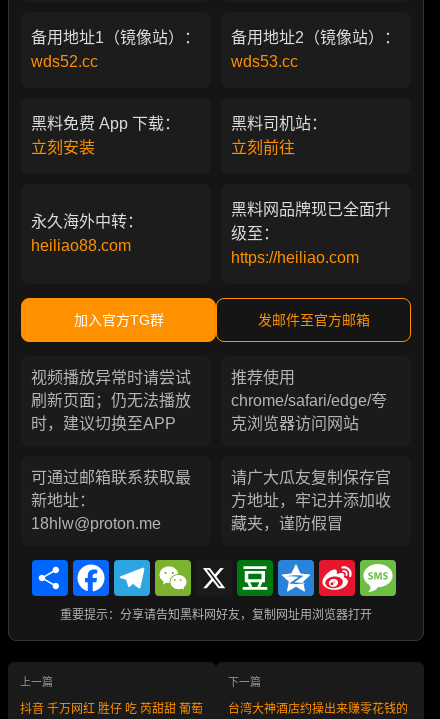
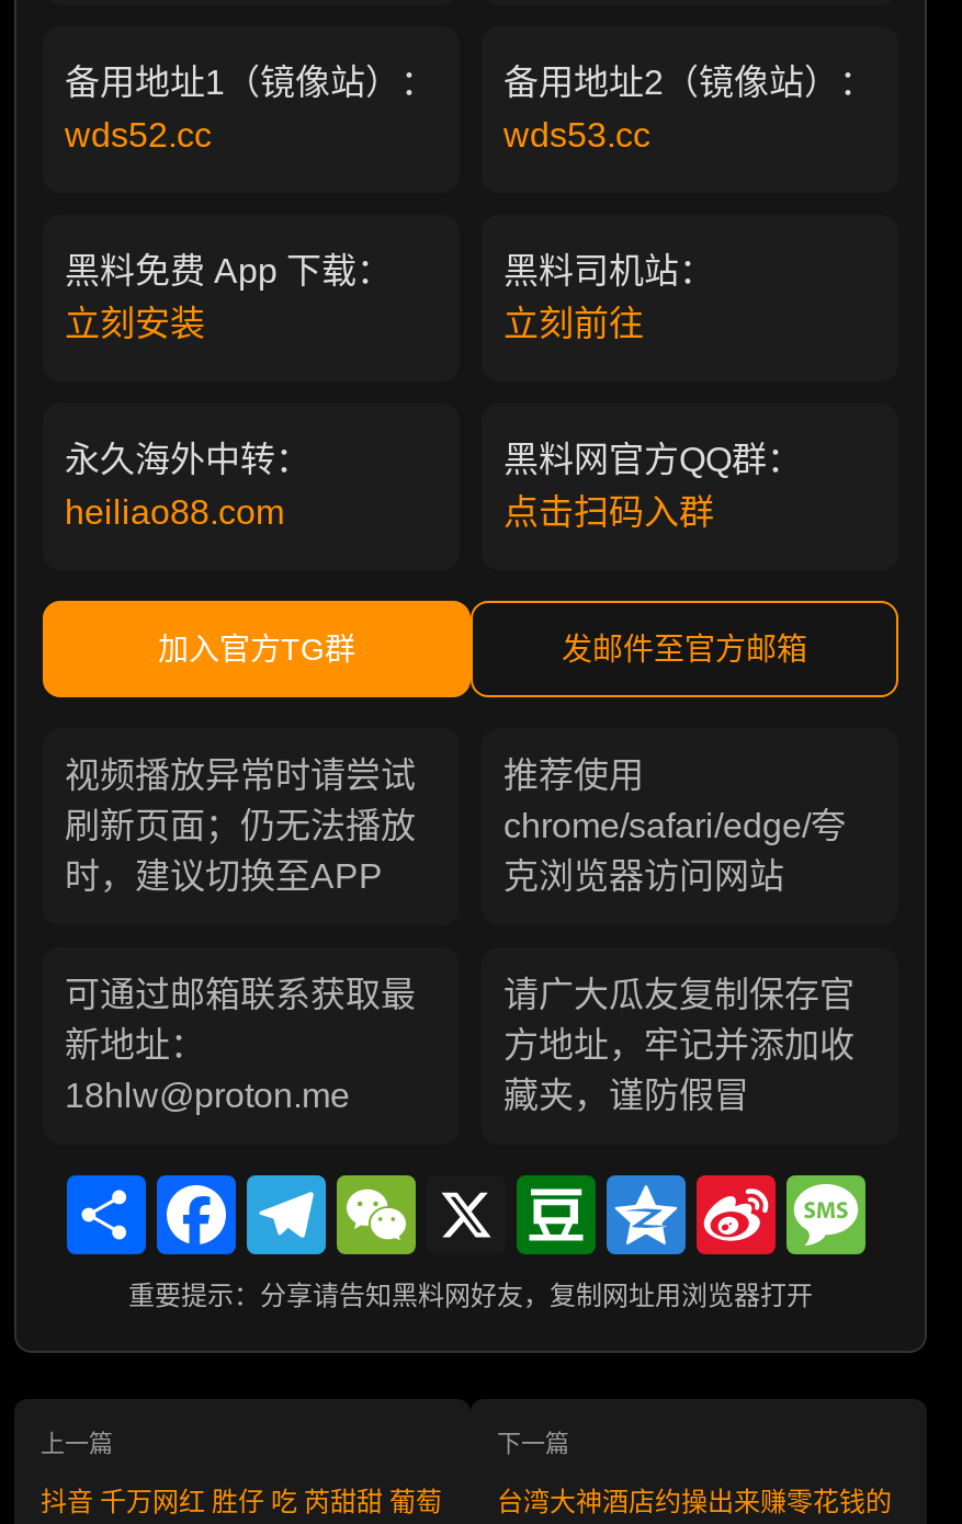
- 黑料网品牌现已全面升
- 级至：
- https://heiliao.com
+ 黑料网官方QQ群：
+ 点击扫码入群
